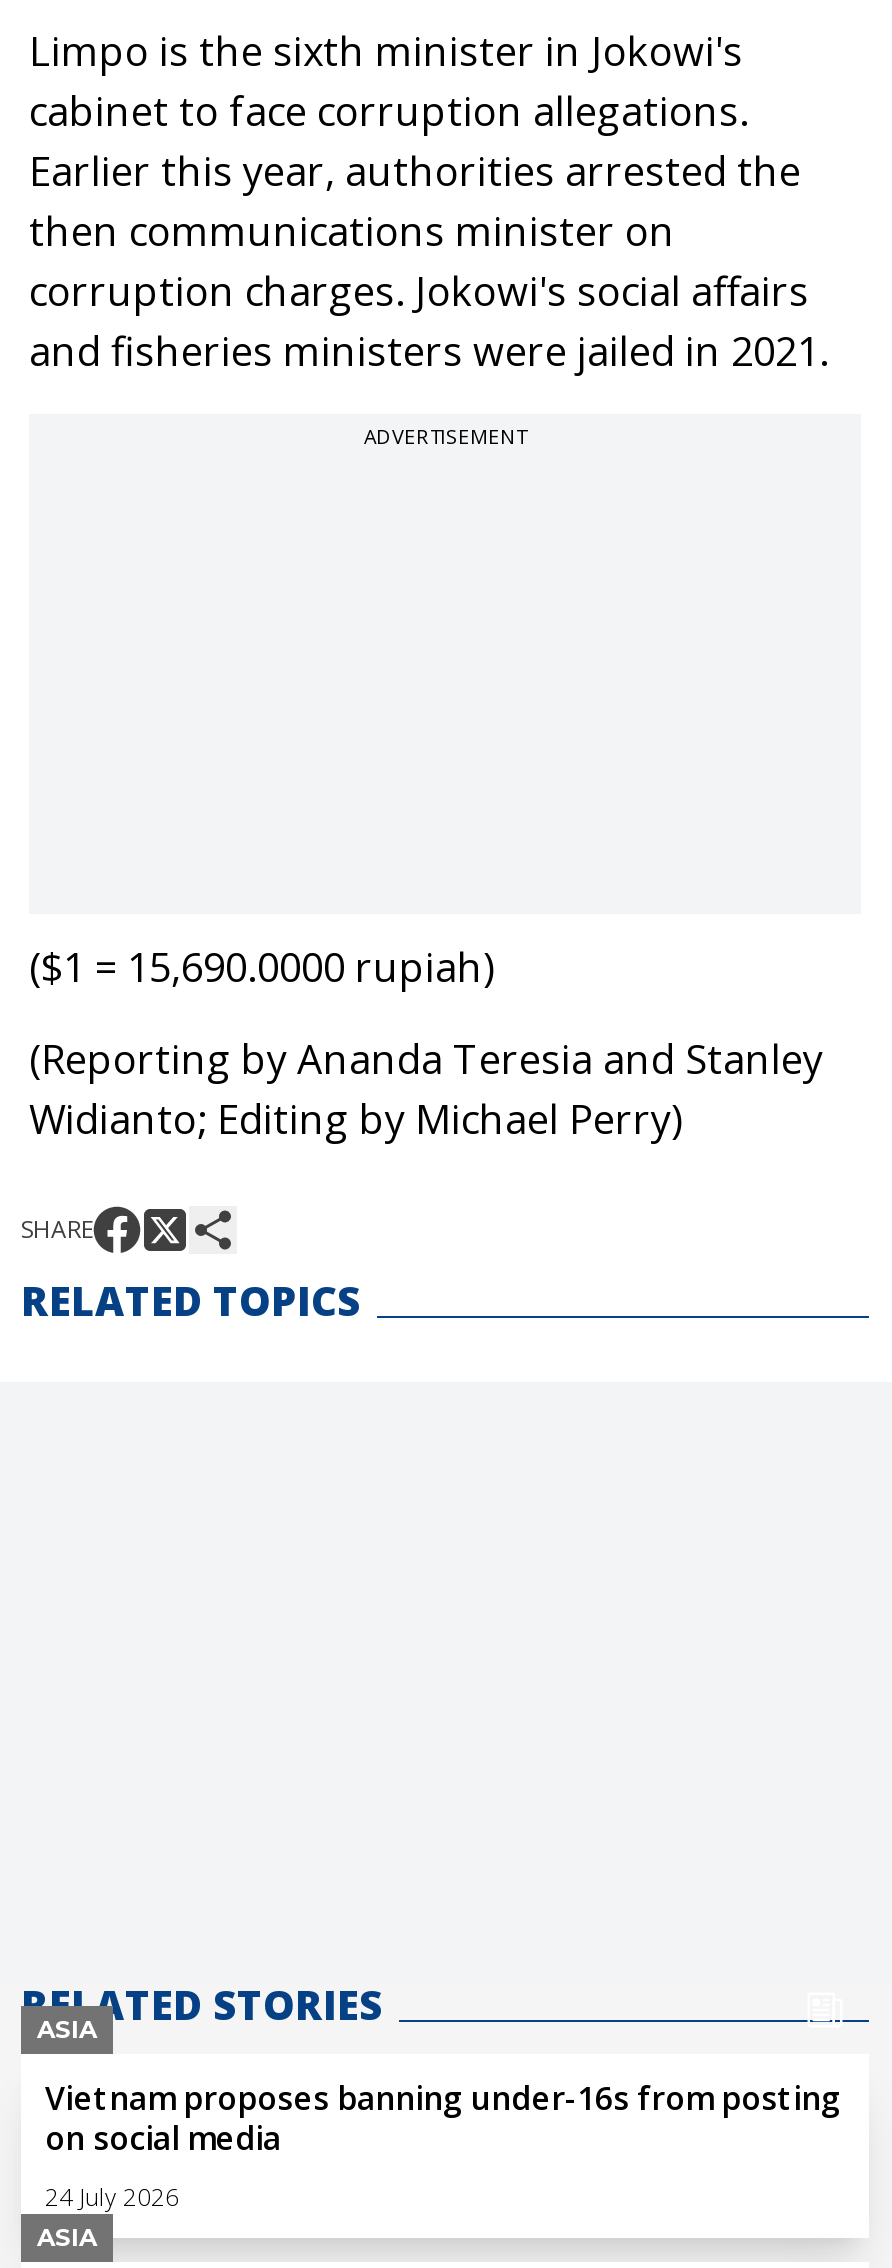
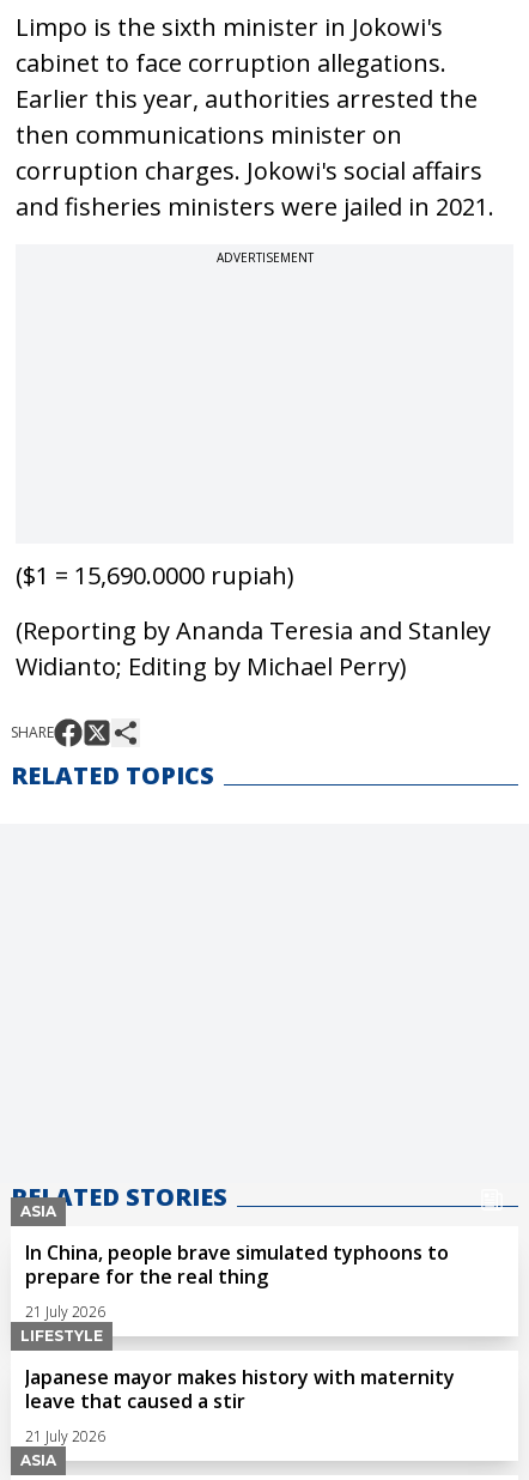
- Vietnam proposes banning under-16s from posting
- on social media
- 24 July 2026
+ In China, people brave simulated typhoons to
+ prepare for the real thing
+ 21 July 2026
+ LIFESTYLE
+ Japanese mayor makes history with maternity
+ leave that caused a stir
+ 21 July 2026
